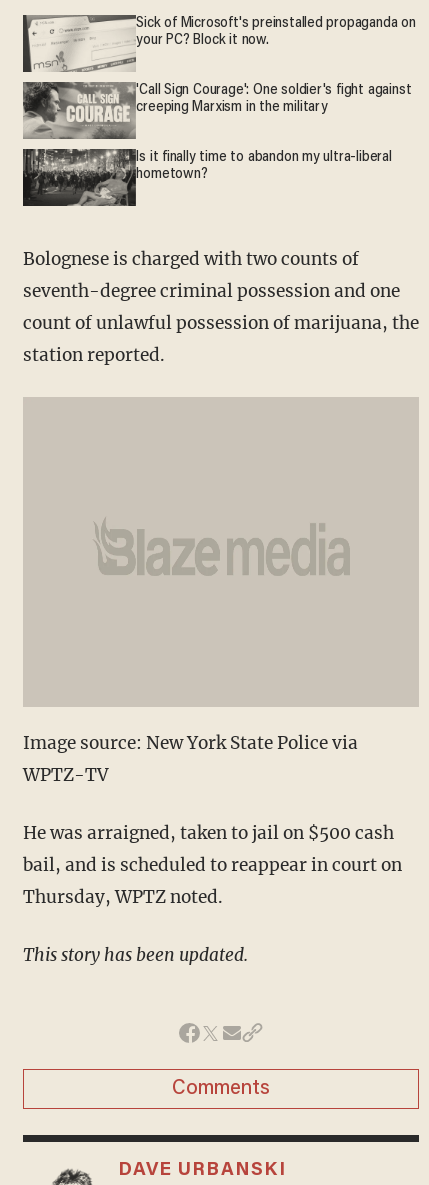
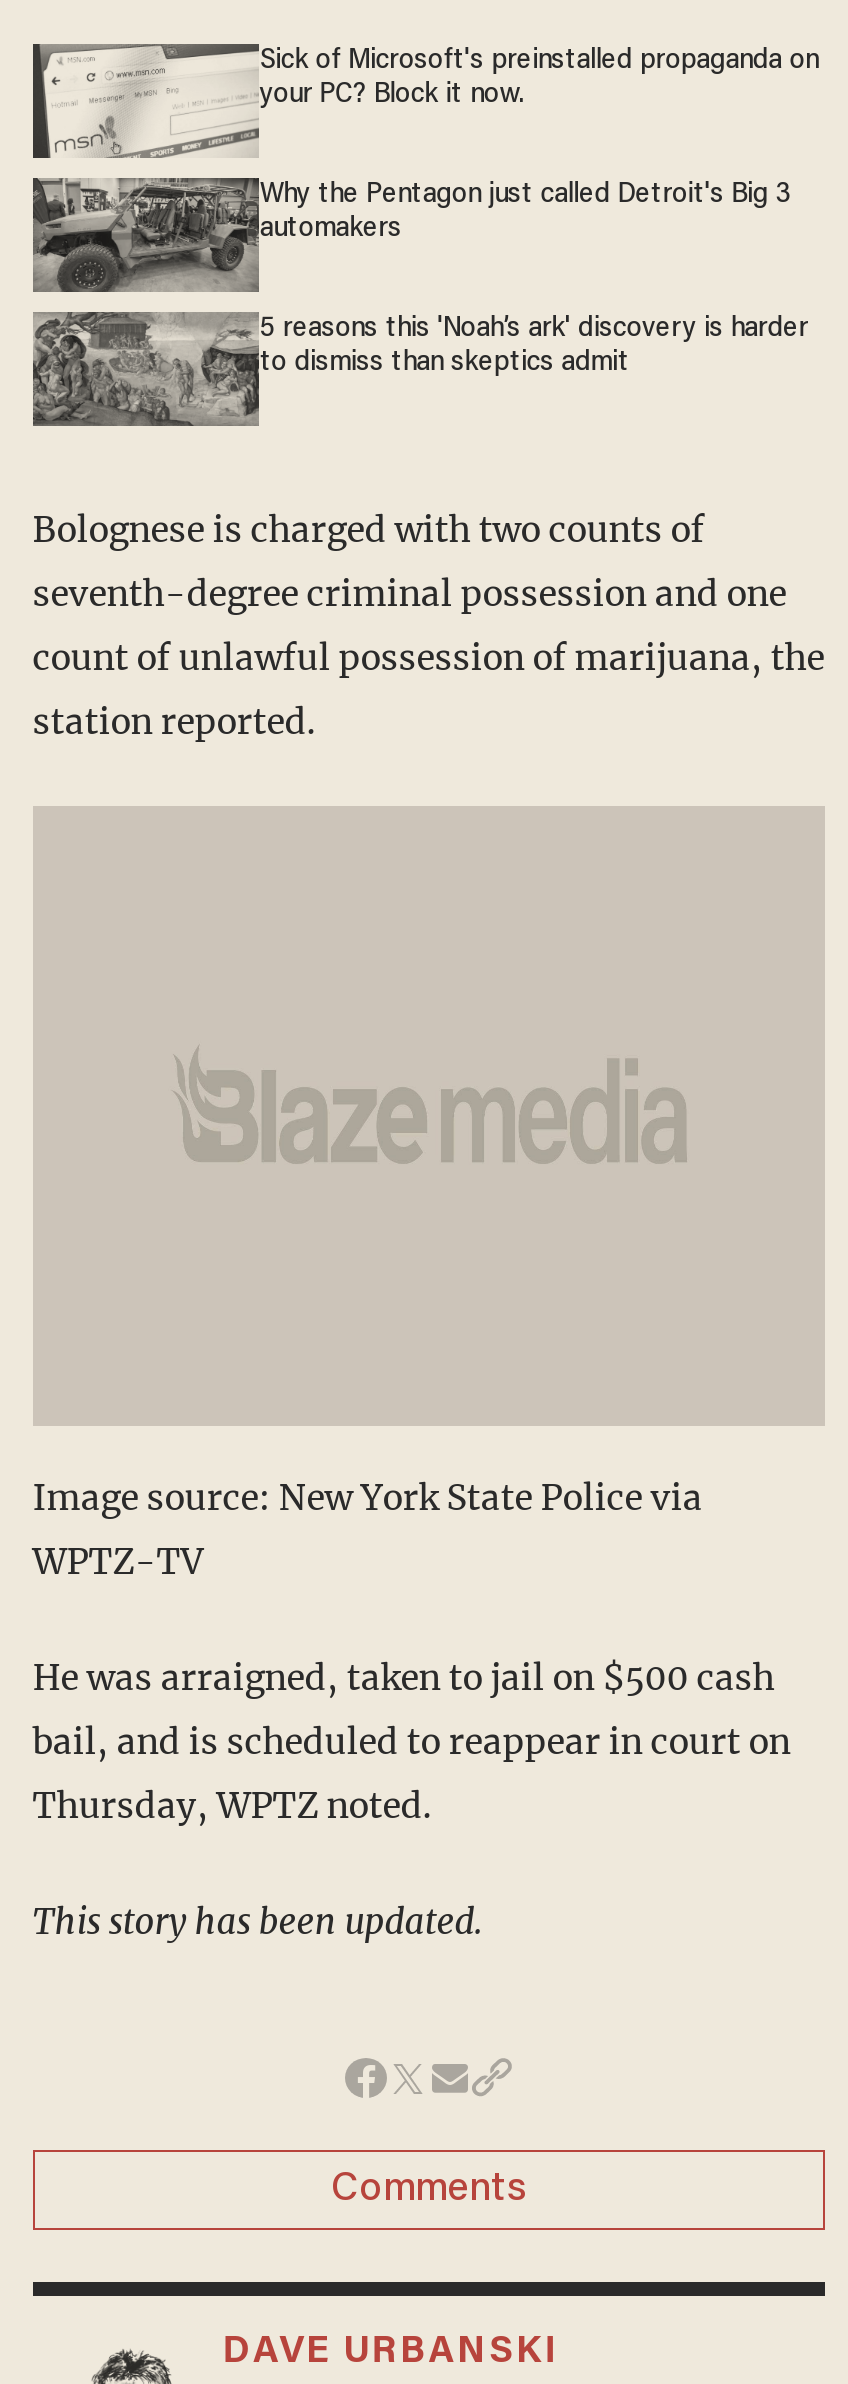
- [image]
- 'Call Sign Courage': One soldier's fight against
- creeping Marxism in the military
+ [image]
+ Why the Pentagon just called Detroit's Big 3
+ automakers

- [image]
- Is it finally time to abandon my ultra-liberal
- hometown?
+ [image]
+ 5 reasons this 'Noah’s ark' discovery is harder
+ to dismiss than skeptics admit
